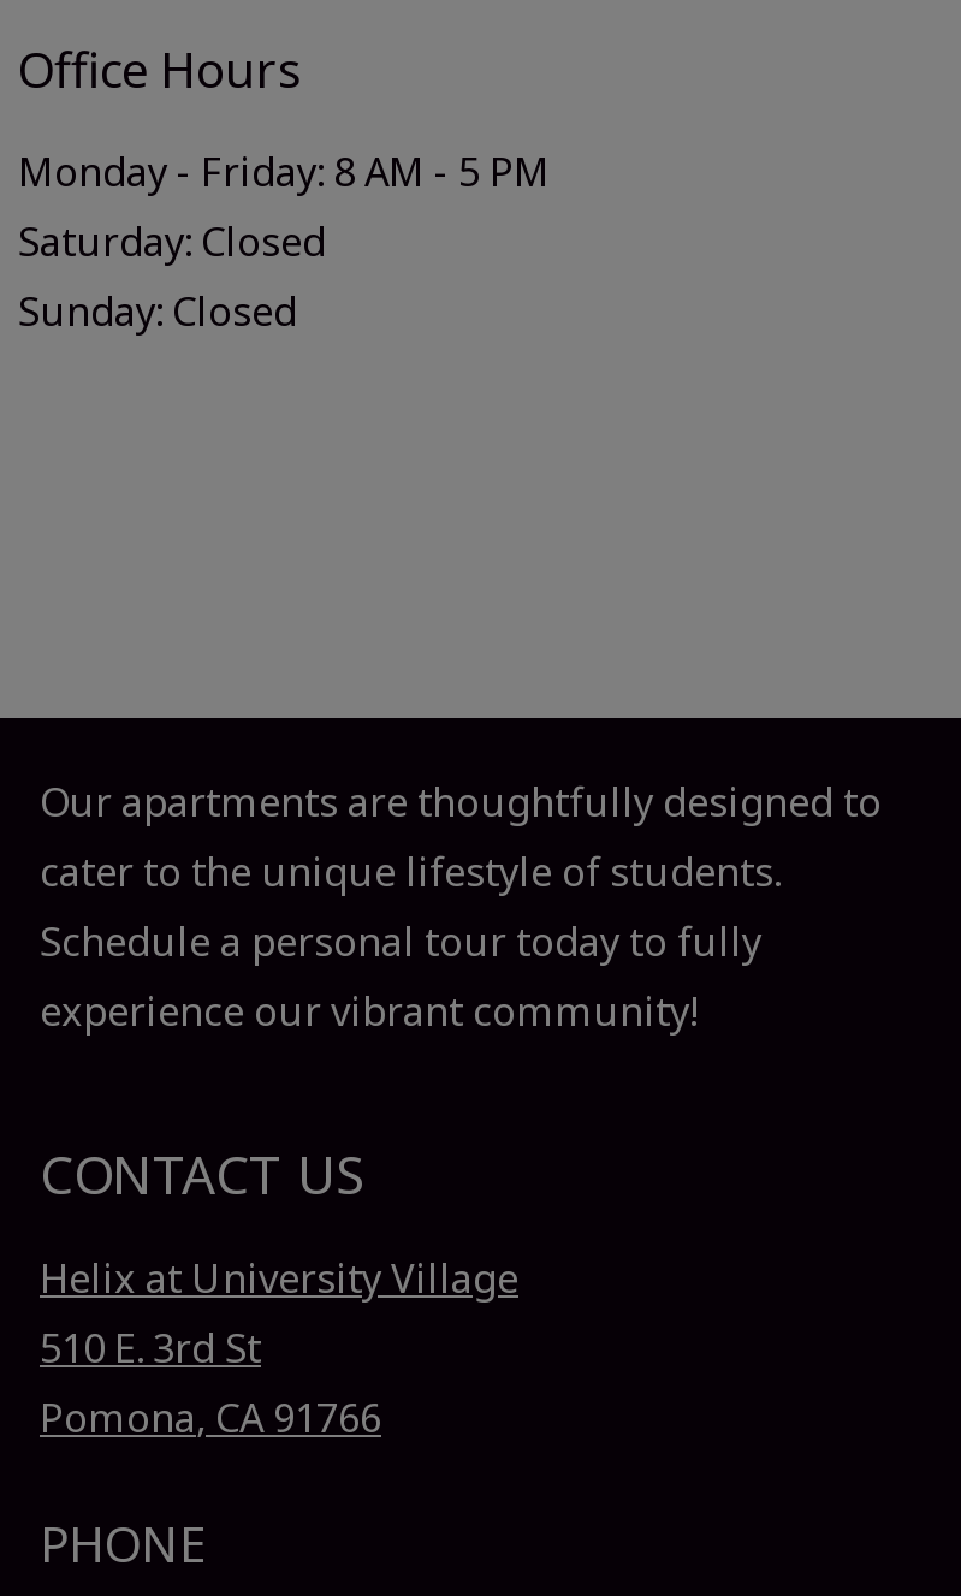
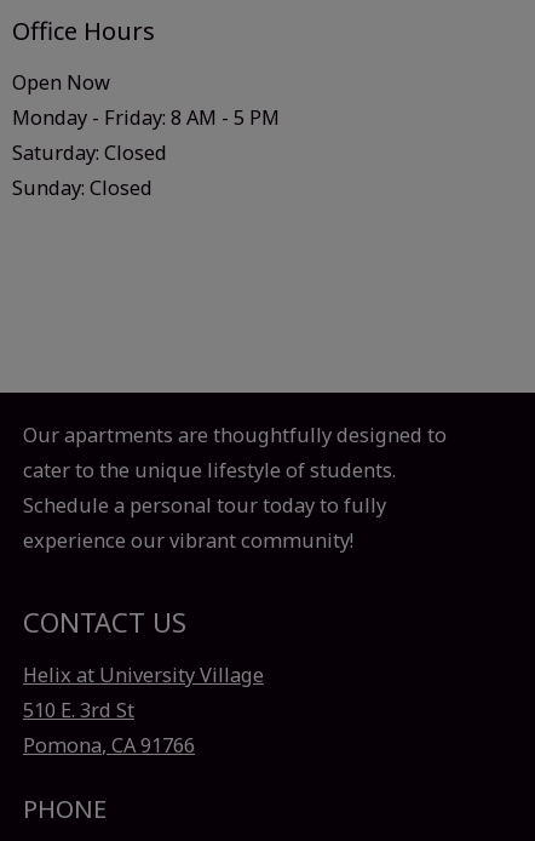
+ Open Now
